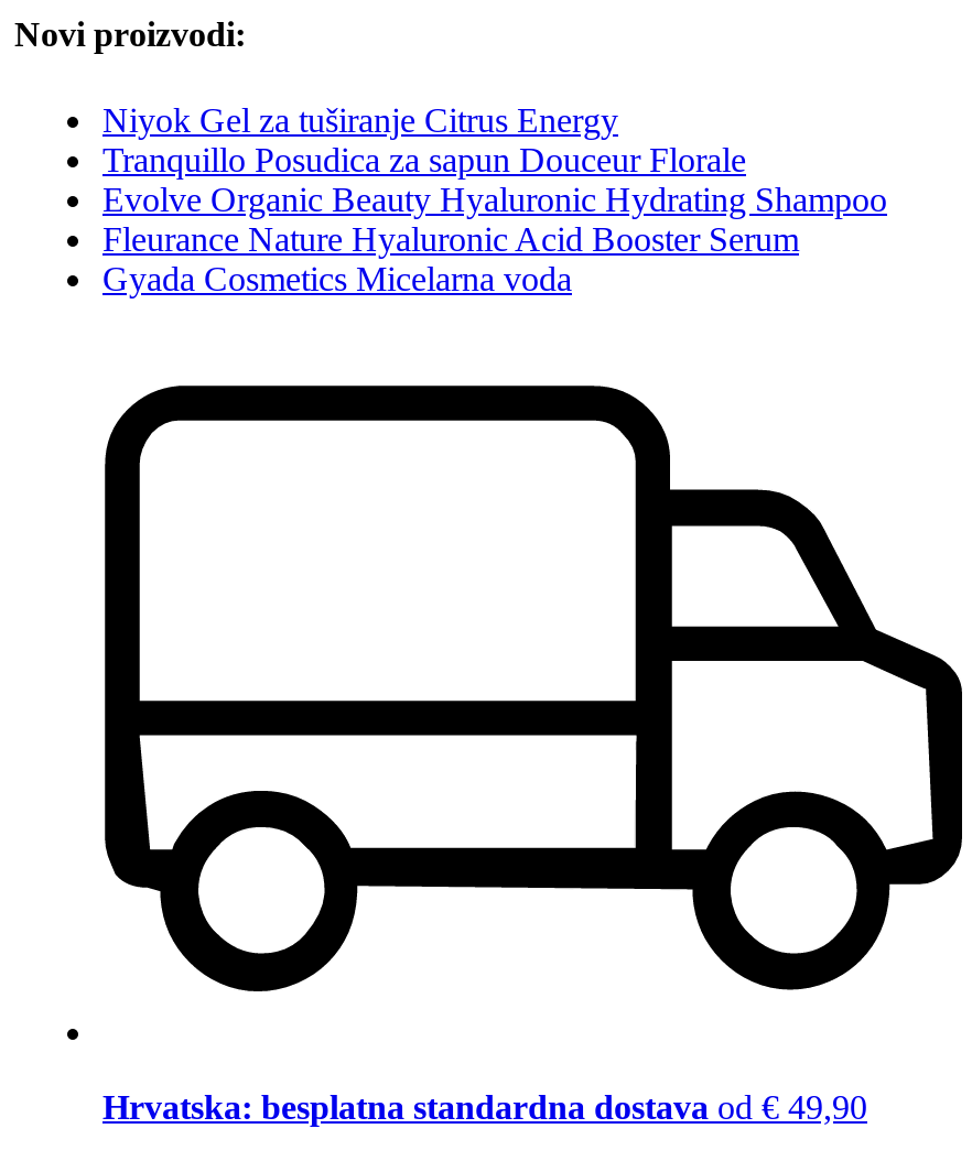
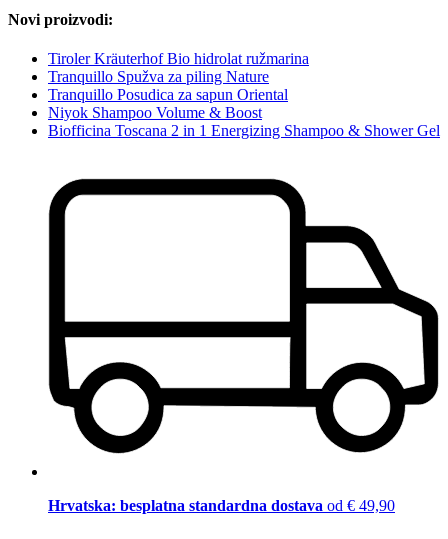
- Niyok Gel za tuširanje Citrus Energy
- Tranquillo Posudica za sapun Douceur Florale
- Evolve Organic Beauty Hyaluronic Hydrating Shampoo
- Fleurance Nature Hyaluronic Acid Booster Serum
- Gyada Cosmetics Micelarna voda
+ Tiroler Kräuterhof Bio hidrolat ružmarina
+ Tranquillo Spužva za piling Nature
+ Tranquillo Posudica za sapun Oriental
+ Niyok Shampoo Volume & Boost
+ Biofficina Toscana 2 in 1 Energizing Shampoo & Shower Gel
